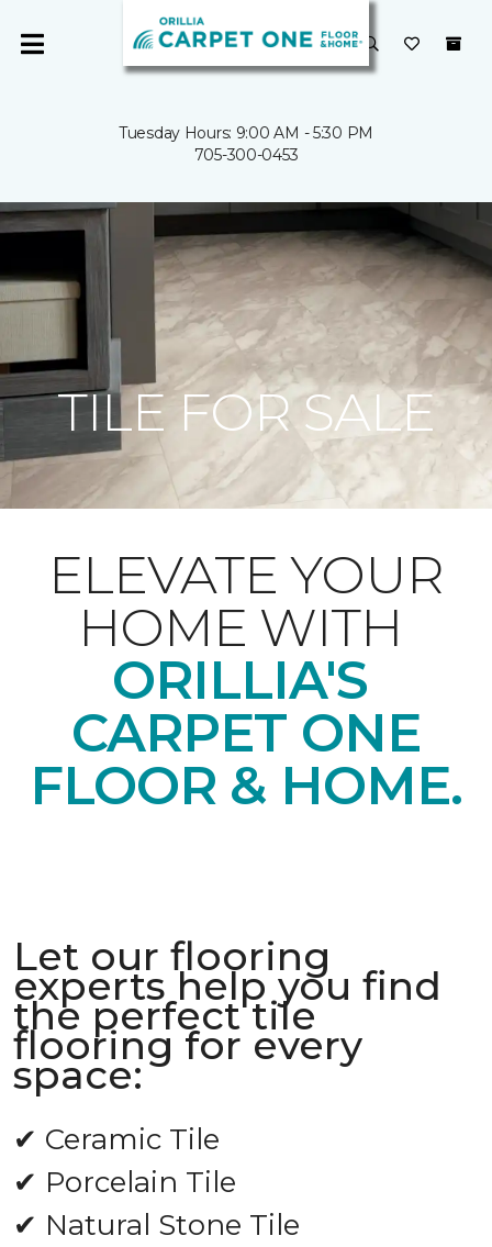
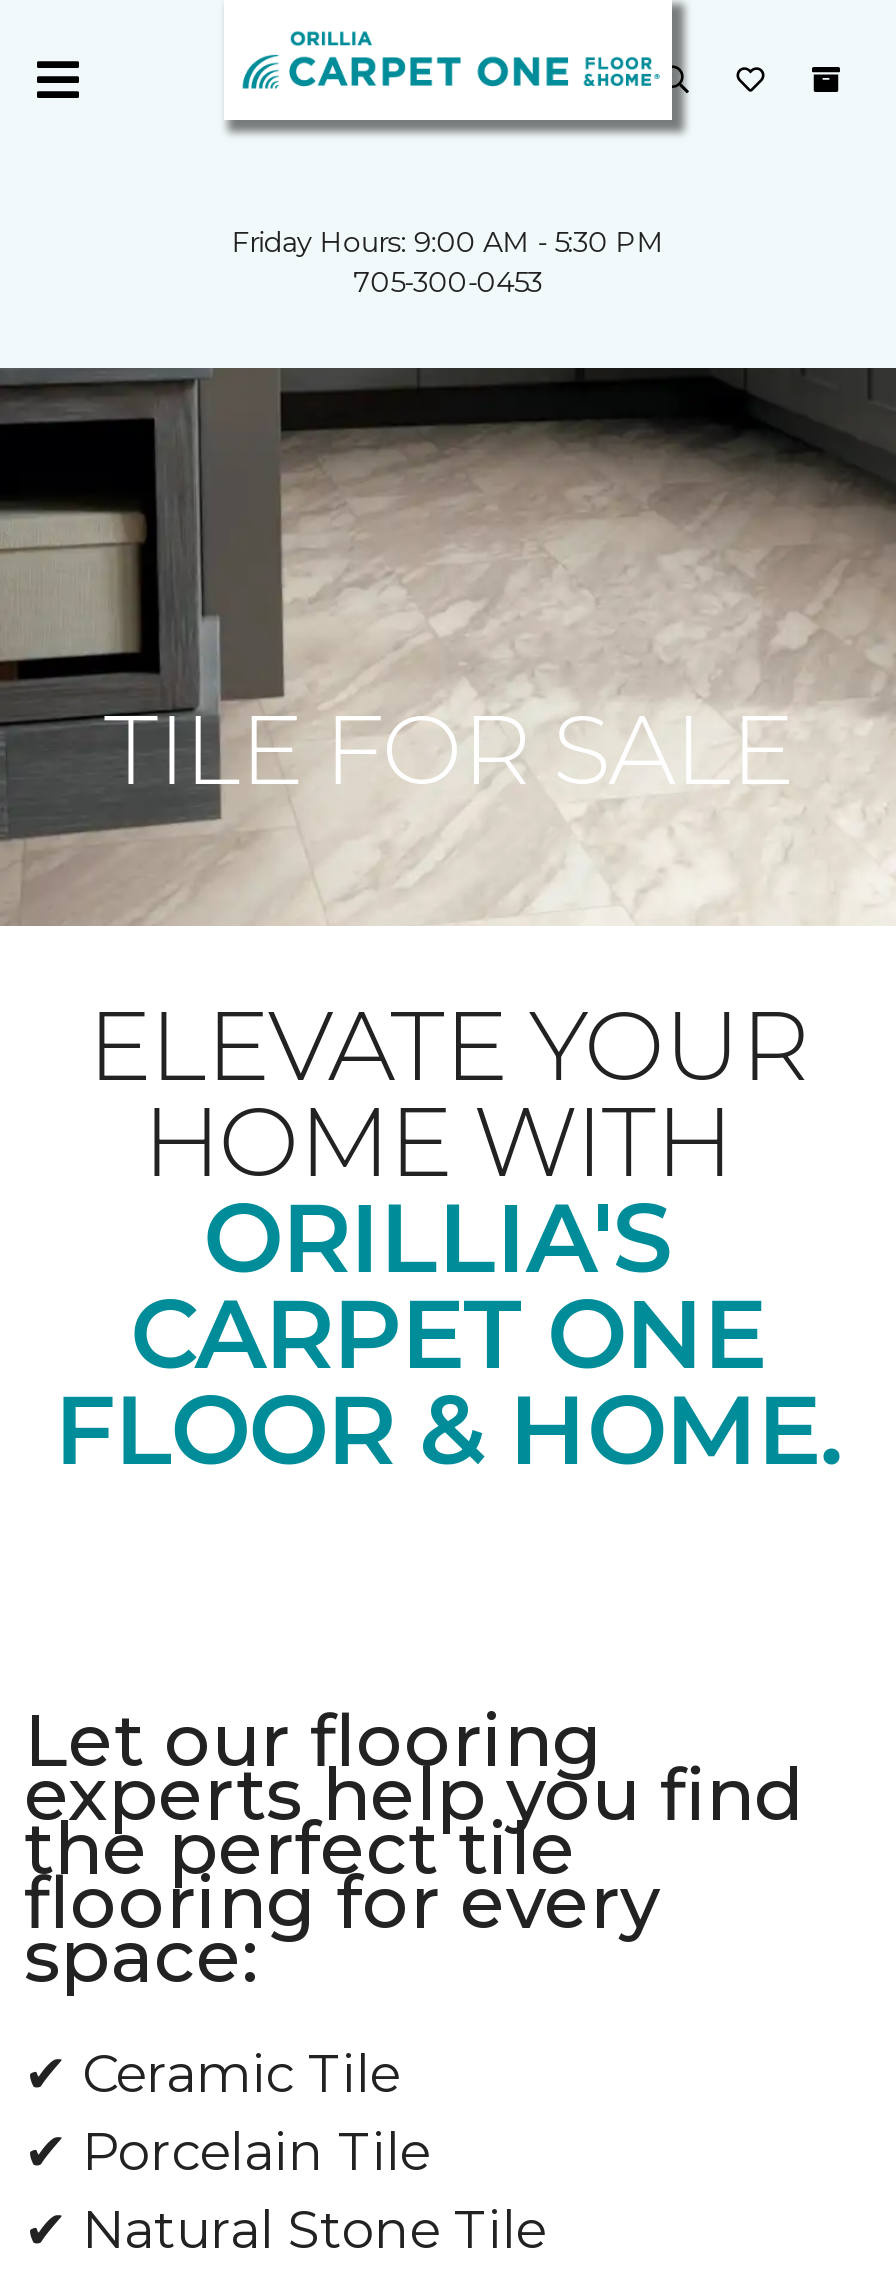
- Tuesday Hours: 9:00 AM - 5:30 PM
+ Friday Hours: 9:00 AM - 5:30 PM
